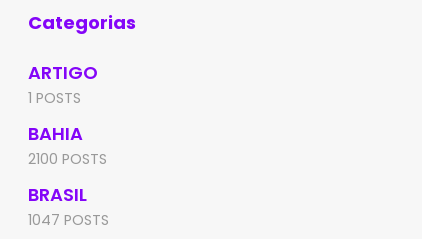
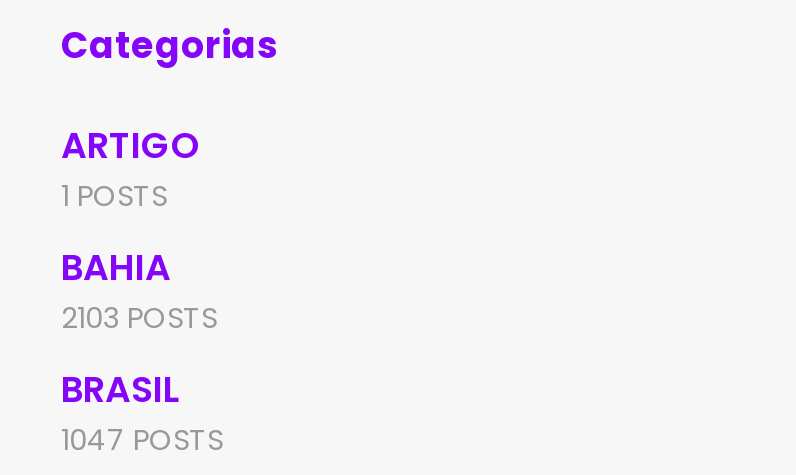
- 2100 POSTS
+ 2103 POSTS
